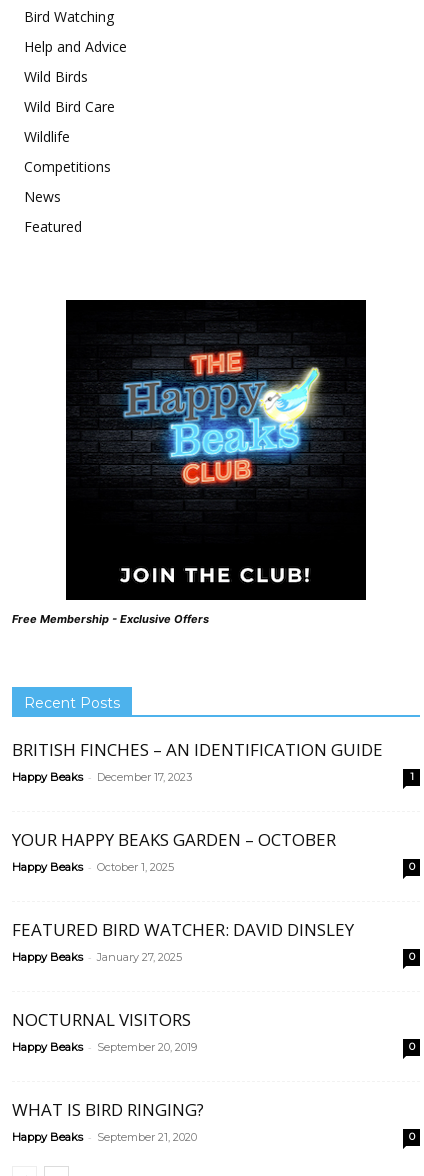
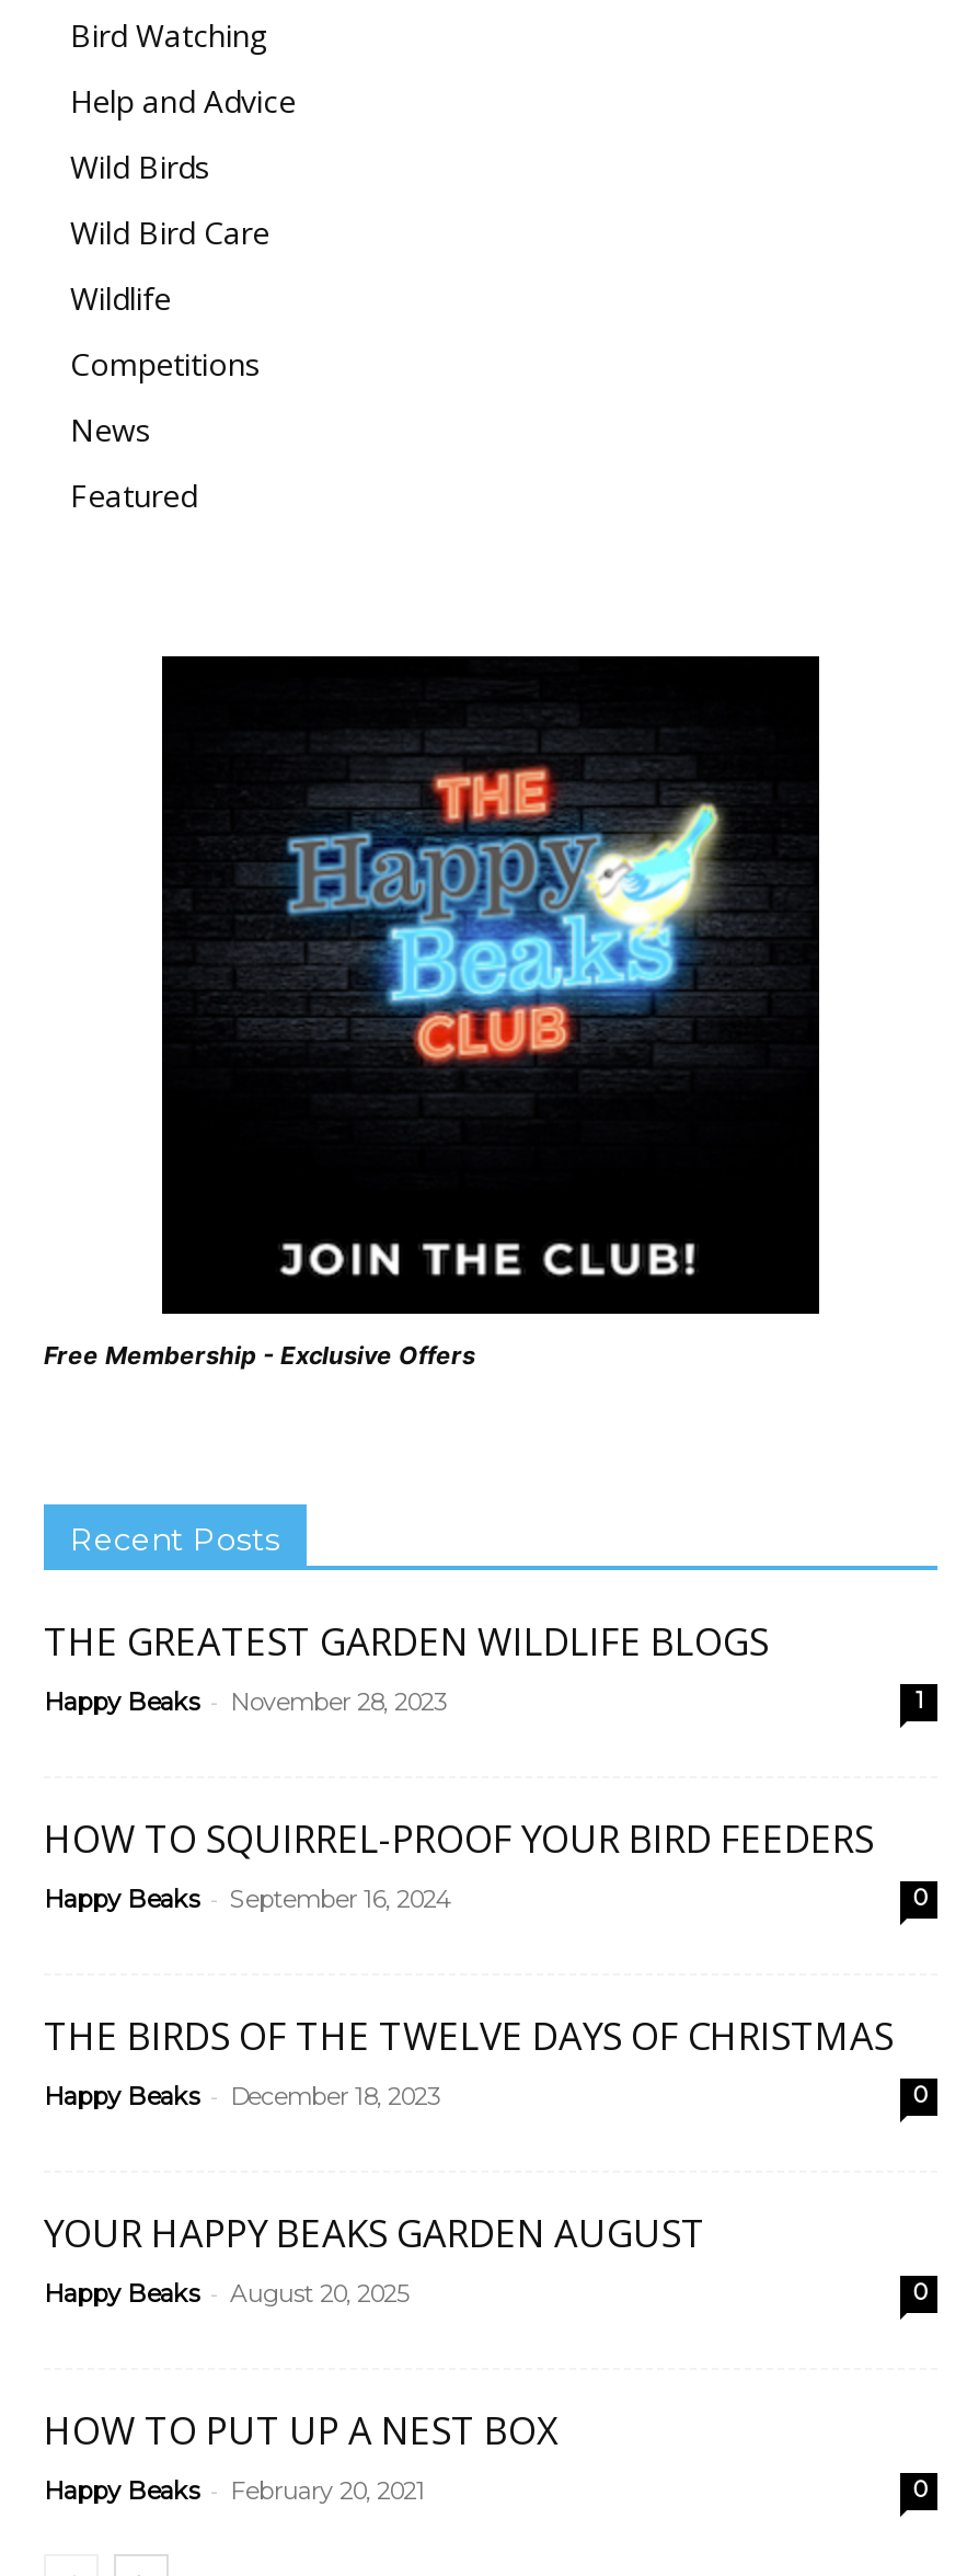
- BRITISH FINCHES – AN IDENTIFICATION GUIDE
- Happy Beaks - December 17, 2023
+ THE GREATEST GARDEN WILDLIFE BLOGS
+ Happy Beaks - November 28, 2023

- YOUR HAPPY BEAKS GARDEN – OCTOBER
- Happy Beaks - October 1, 2025
+ HOW TO SQUIRREL-PROOF YOUR BIRD FEEDERS
+ Happy Beaks - September 16, 2024

- FEATURED BIRD WATCHER: DAVID DINSLEY
- Happy Beaks - January 27, 2025
+ THE BIRDS OF THE TWELVE DAYS OF CHRISTMAS
+ Happy Beaks - December 18, 2023

- NOCTURNAL VISITORS
- Happy Beaks - September 20, 2019
+ YOUR HAPPY BEAKS GARDEN AUGUST
+ Happy Beaks - August 20, 2025

- WHAT IS BIRD RINGING?
- Happy Beaks - September 21, 2020
+ HOW TO PUT UP A NEST BOX
+ Happy Beaks - February 20, 2021
